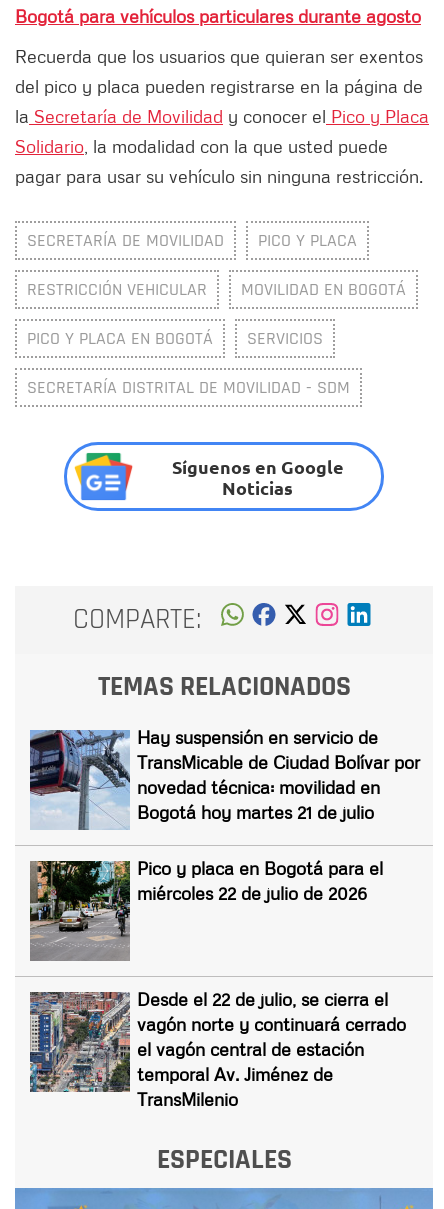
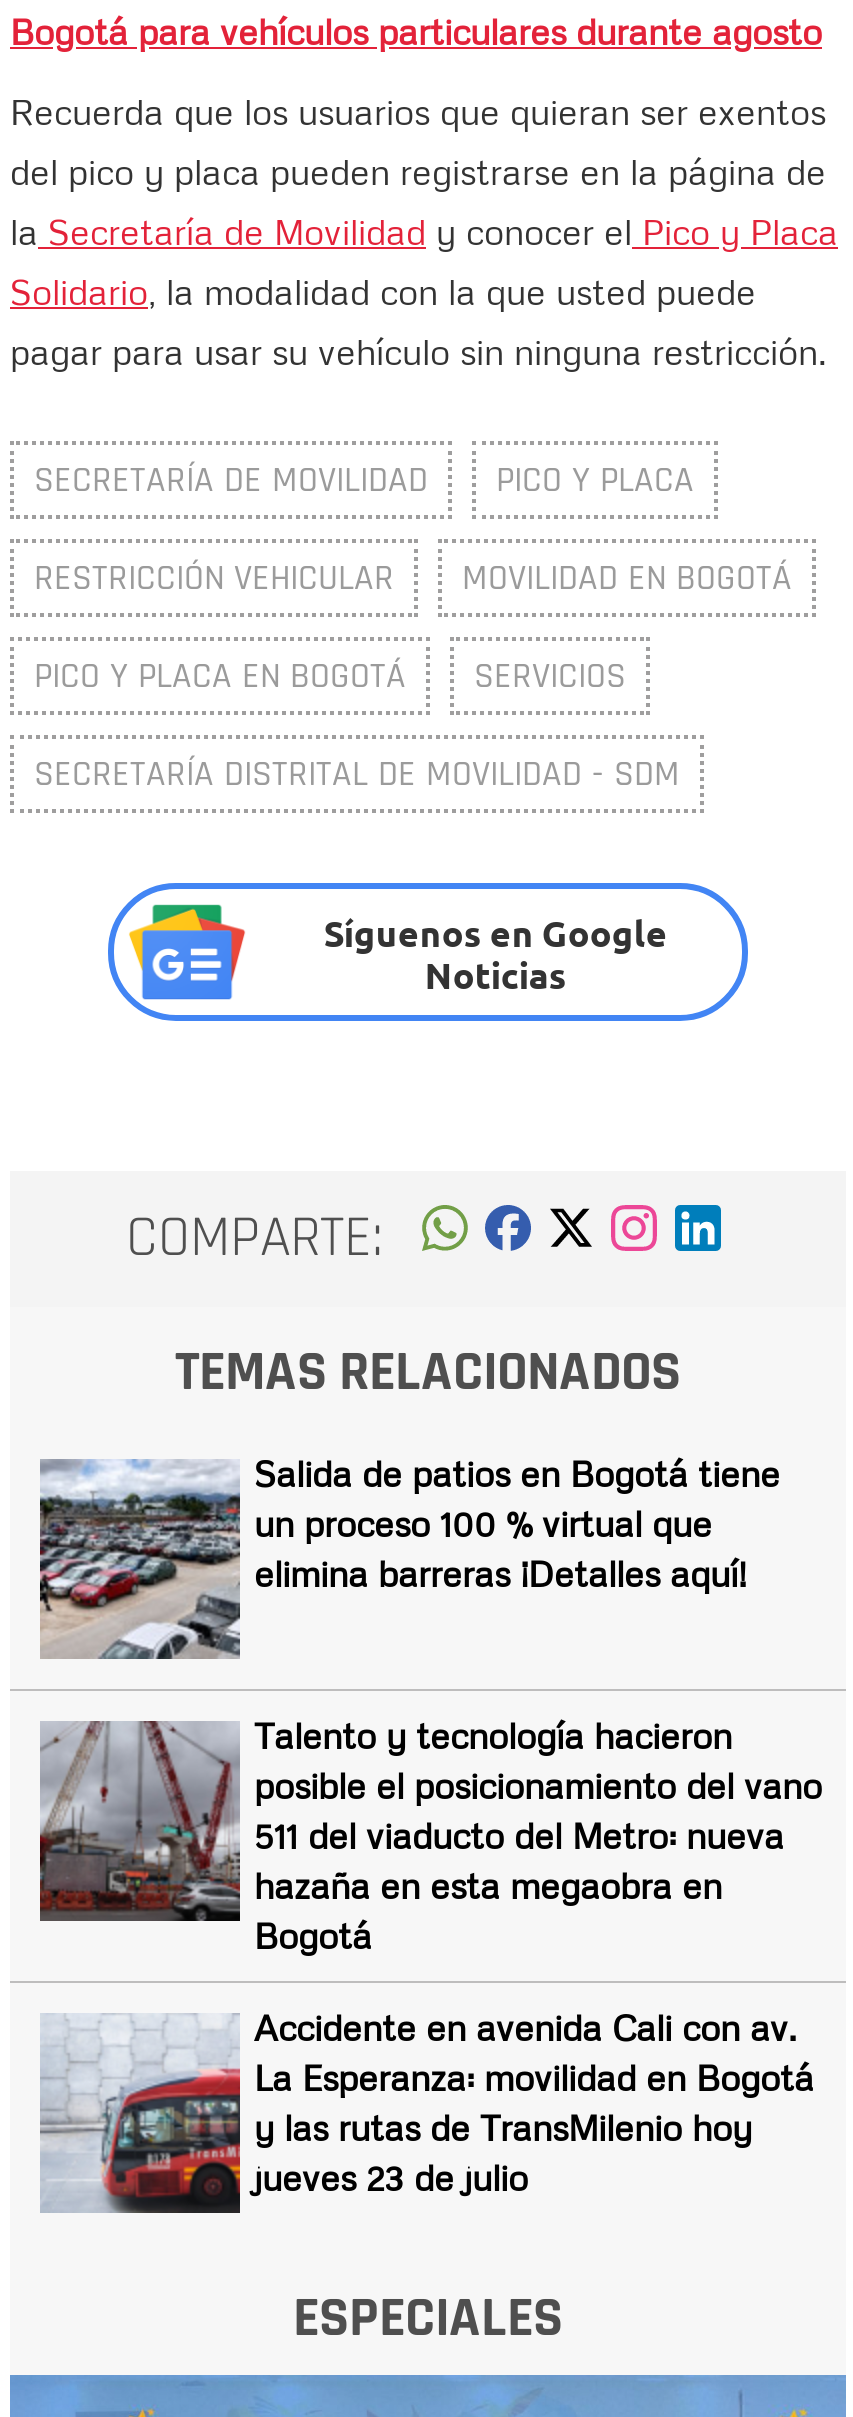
- [image]
- Hay suspensión en servicio de
- TransMicable de Ciudad Bolívar por
- novedad técnica: movilidad en
- Bogotá hoy martes 21 de julio
+ [image]
+ Salida de patios en Bogotá tiene
+ un proceso 100 % virtual que
+ elimina barreras ¡Detalles aquí!

- [image]
- Pico y placa en Bogotá para el
- miércoles 22 de julio de 2026
+ [image]
+ Talento y tecnología hacieron
+ posible el posicionamiento del vano
+ 511 del viaducto del Metro: nueva
+ hazaña en esta megaobra en
+ Bogotá

- [image]
- Desde el 22 de julio, se cierra el
- vagón norte y continuará cerrado
- el vagón central de estación
- temporal Av. Jiménez de
- TransMilenio
+ [image]
+ Accidente en avenida Cali con av.
+ La Esperanza: movilidad en Bogotá
+ y las rutas de TransMilenio hoy
+ jueves 23 de julio
